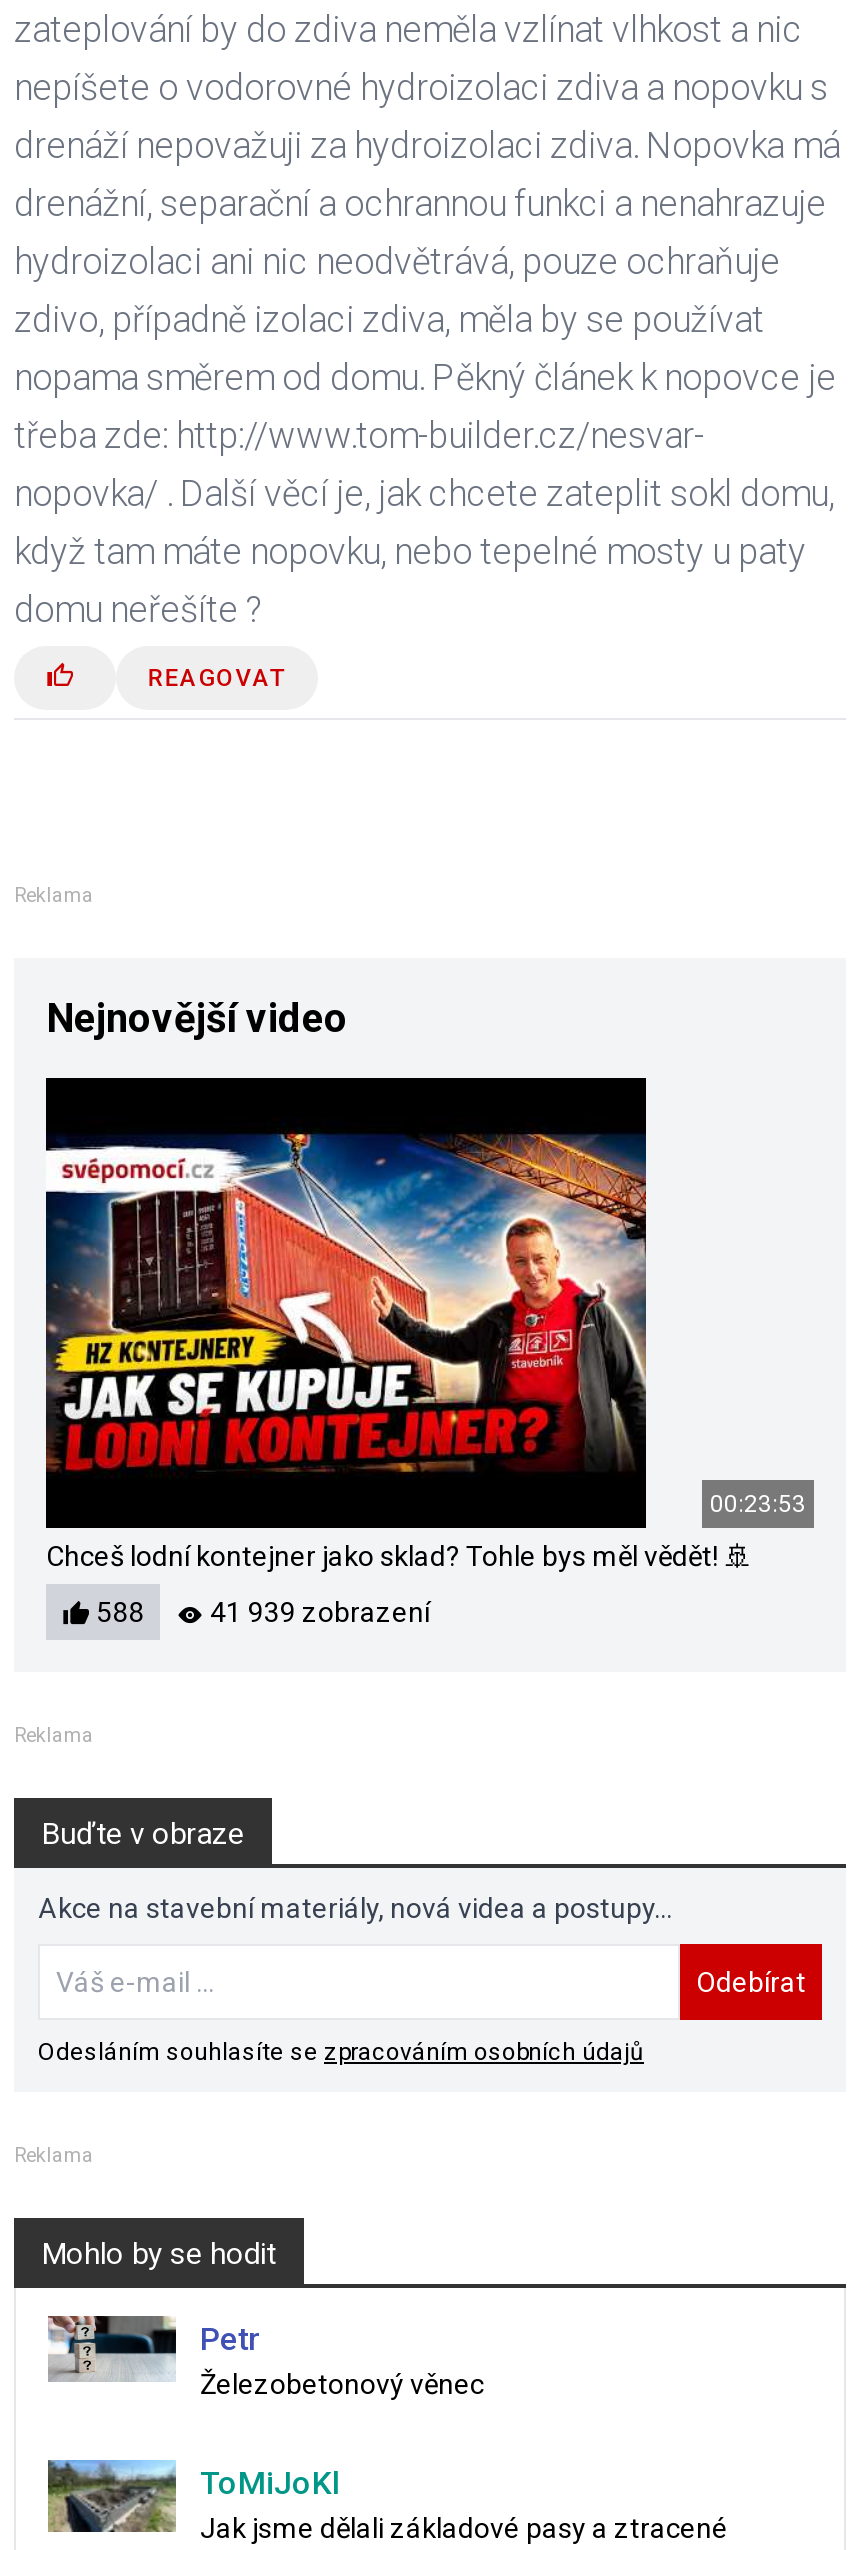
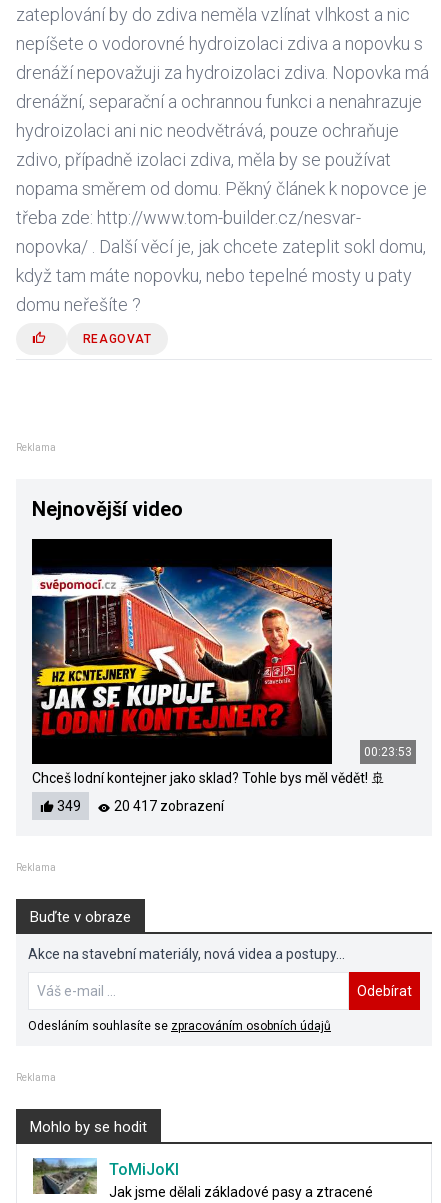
- 588
+ 349

- 41 939 zobrazení
+ 20 417 zobrazení

- [image]
- Petr
- Železobetonový věnec
